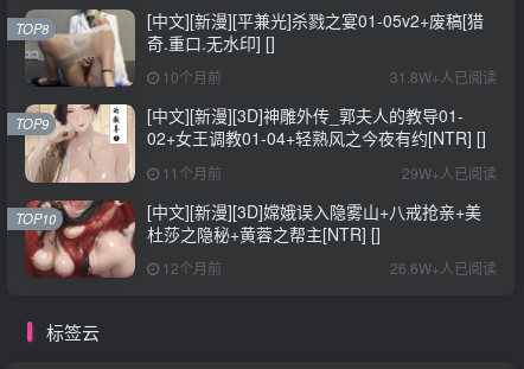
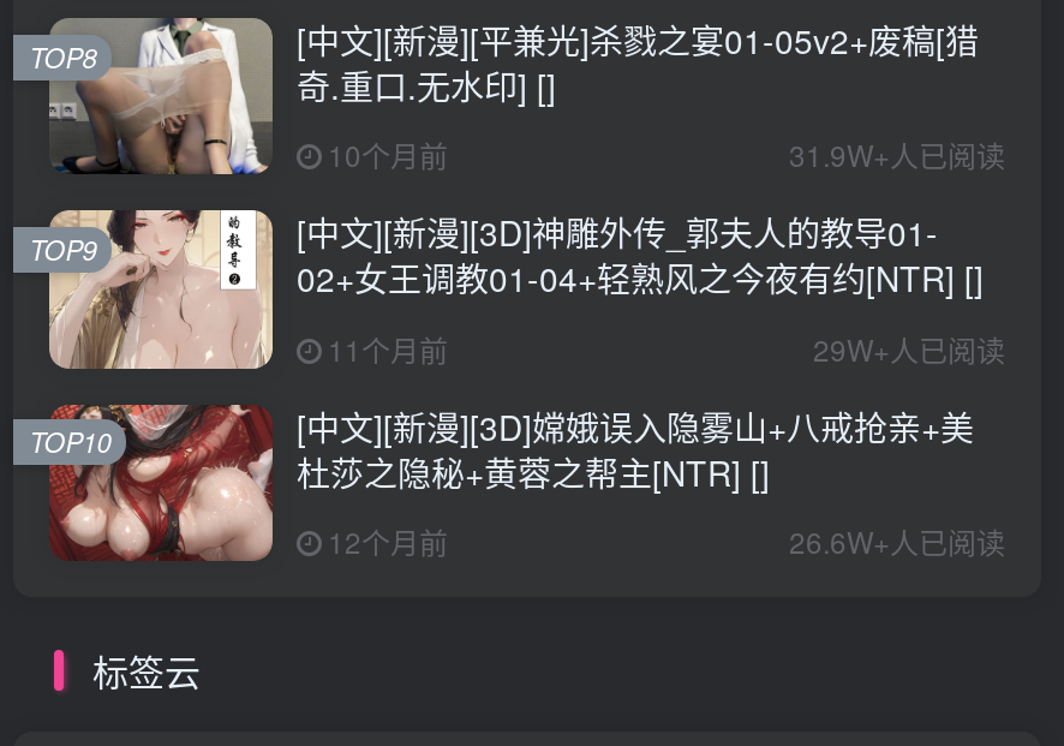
- 31.8W+人已阅读
+ 31.9W+人已阅读
